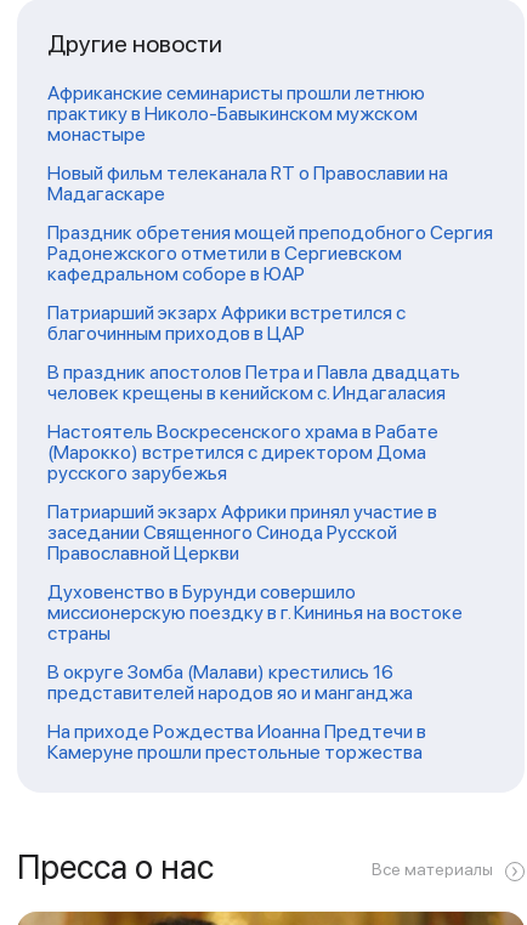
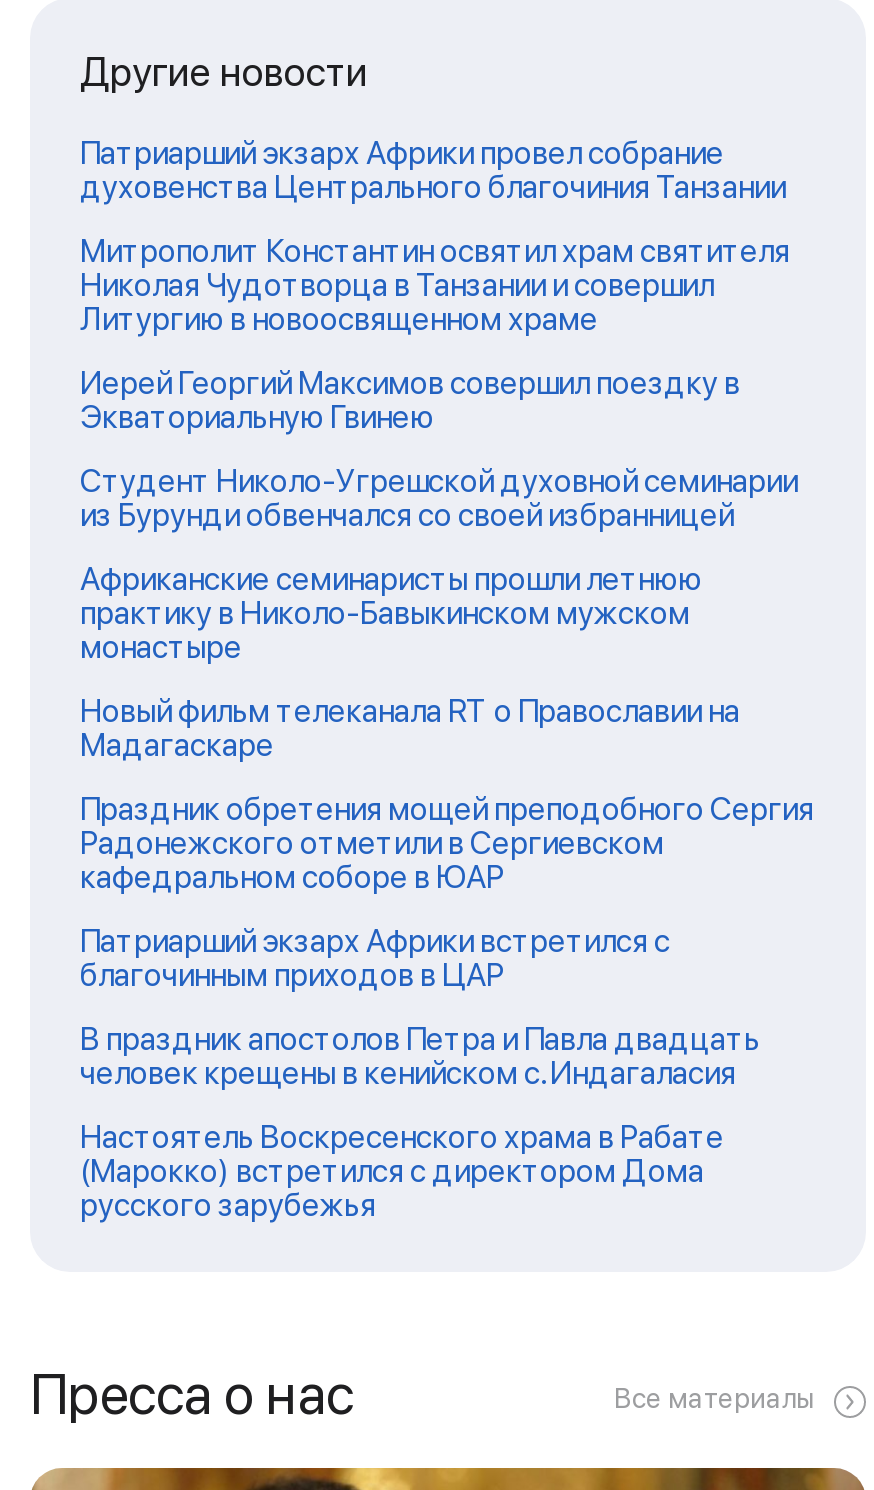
+ Патриарший экзарх Африки провел собрание
+ духовенства Центрального благочиния Танзании
+ Митрополит Константин освятил храм святителя
+ Николая Чудотворца в Танзании и совершил
+ Литургию в новоосвященном храме
+ Иерей Георгий Максимов совершил поездку в
+ Экваториальную Гвинею
+ Студент Николо-Угрешской духовной семинарии
+ из Бурунди обвенчался со своей избранницей

moved down: Африканские семинаристы прошли летнюю | практику в Николо-Бавыкинском мужском | монастыре | ... | (Марокко) встретился с директором Дома | русского зарубежья

- Патриарший экзарх Африки принял участие в
- заседании Священного Синода Русской
- Православной Церкви
- Духовенство в Бурунди совершило
- миссионерскую поездку в г. Кининья на востоке
- страны
- В округе Зомба (Малави) крестились 16
- представителей народов яо и манганджа
- На приходе Рождества Иоанна Предтечи в
- Камеруне прошли престольные торжества
